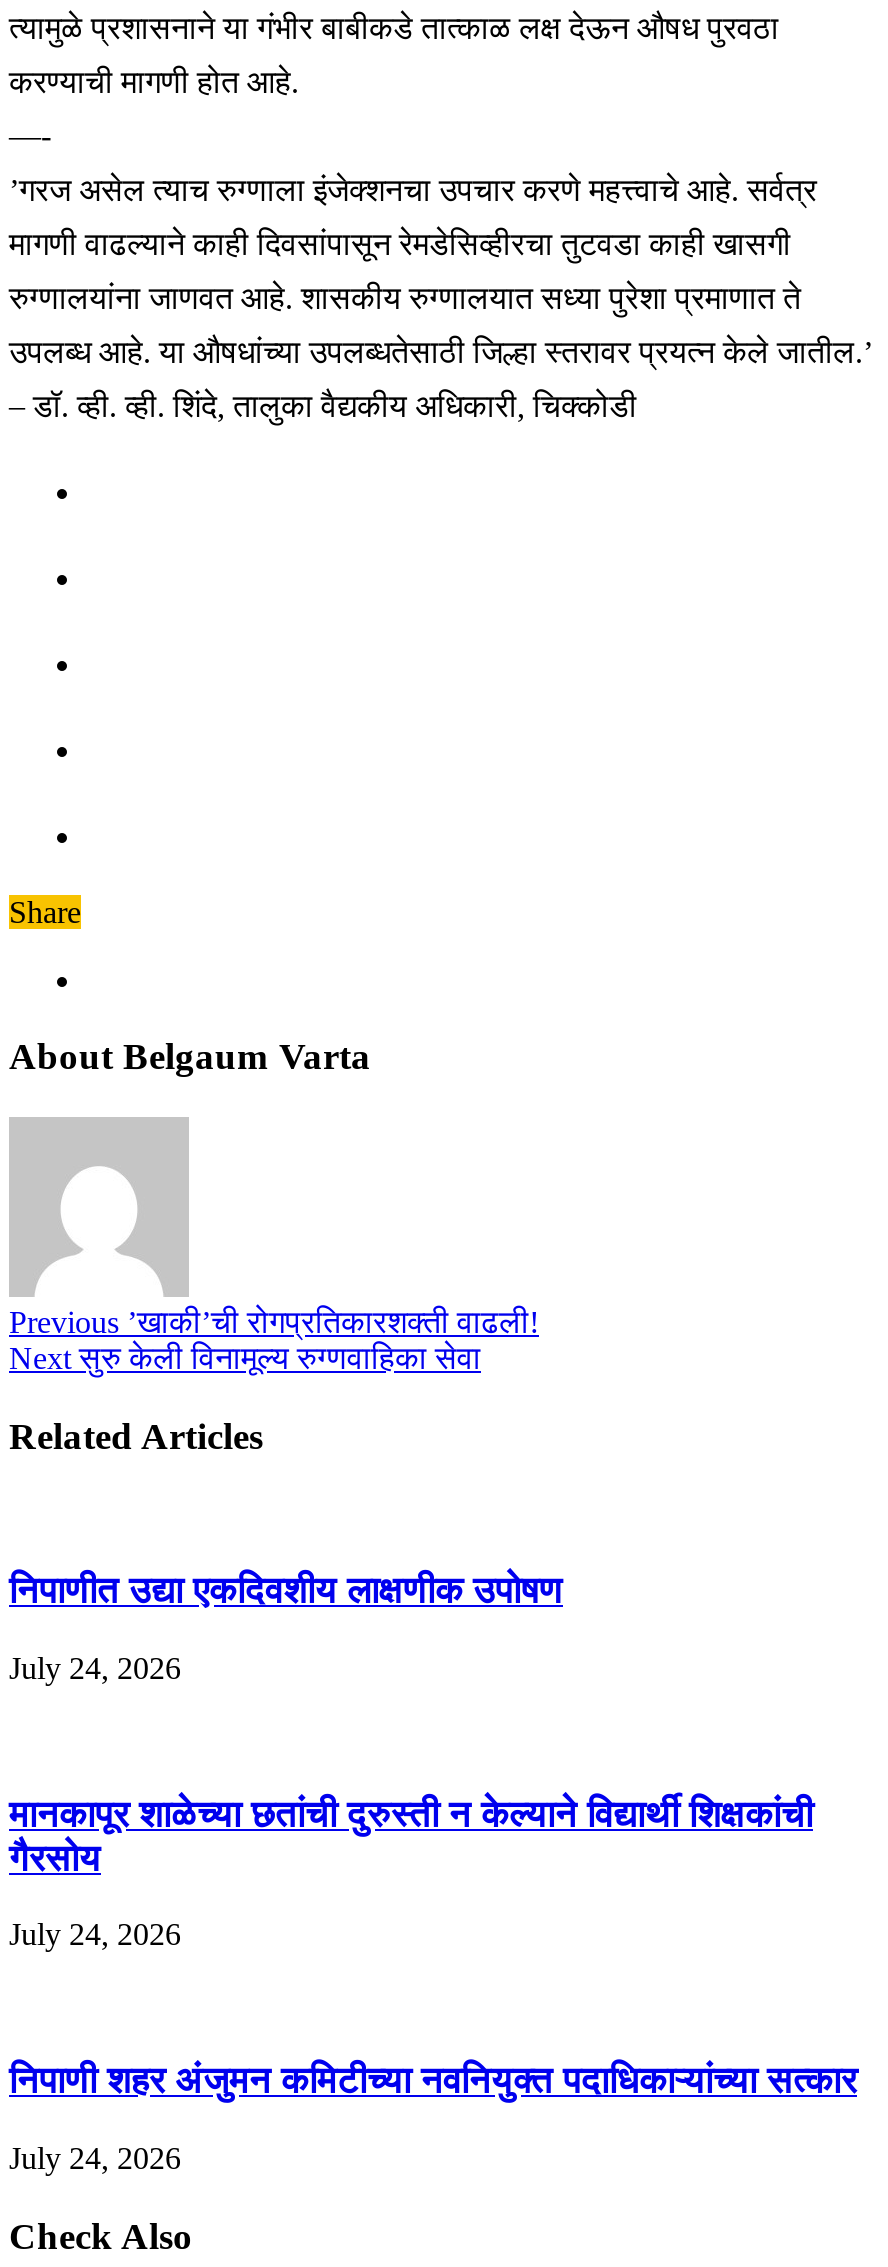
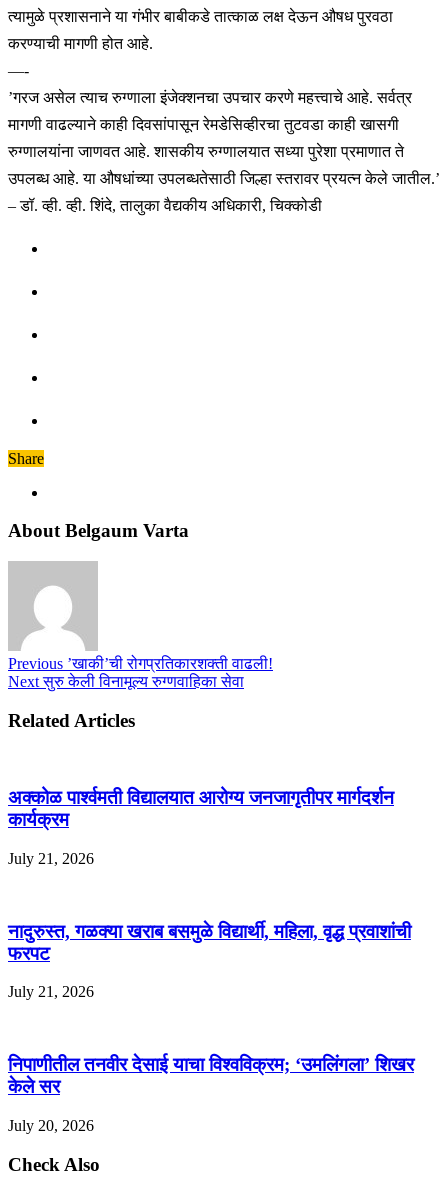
- निपाणीत उद्या एकदिवशीय लाक्षणीक उपोषण
+ अक्कोळ पार्श्वमती विद्यालयात आरोग्य जनजागृतीपर मार्गदर्शन
+ कार्यक्रम

- July 24, 2026
+ July 21, 2026

- मानकापूर शाळेच्या छतांची दुरुस्ती न केल्याने विद्यार्थी शिक्षकांची
- गैरसोय
+ नादुरुस्त, गळक्या खराब बसमुळे विद्यार्थी, महिला, वृद्ध प्रवाशांची
+ फरपट

- July 24, 2026
+ July 21, 2026

- निपाणी शहर अंजुमन कमिटीच्या नवनियुक्त पदाधिकाऱ्यांच्या सत्कार
+ निपाणीतील तनवीर देसाई याचा विश्वविक्रम; ‘उमलिंगला’ शिखर
+ केले सर

- July 24, 2026
+ July 20, 2026
